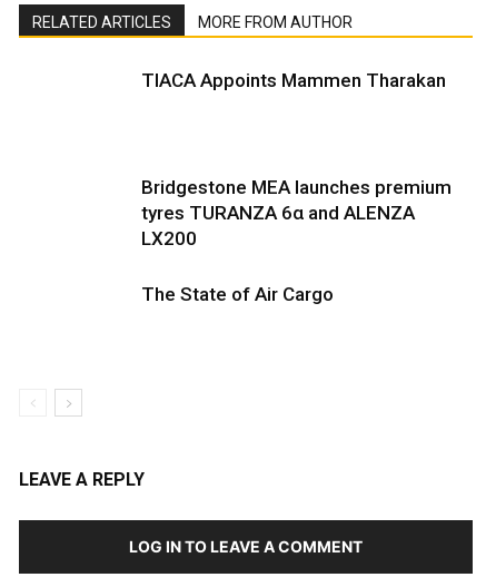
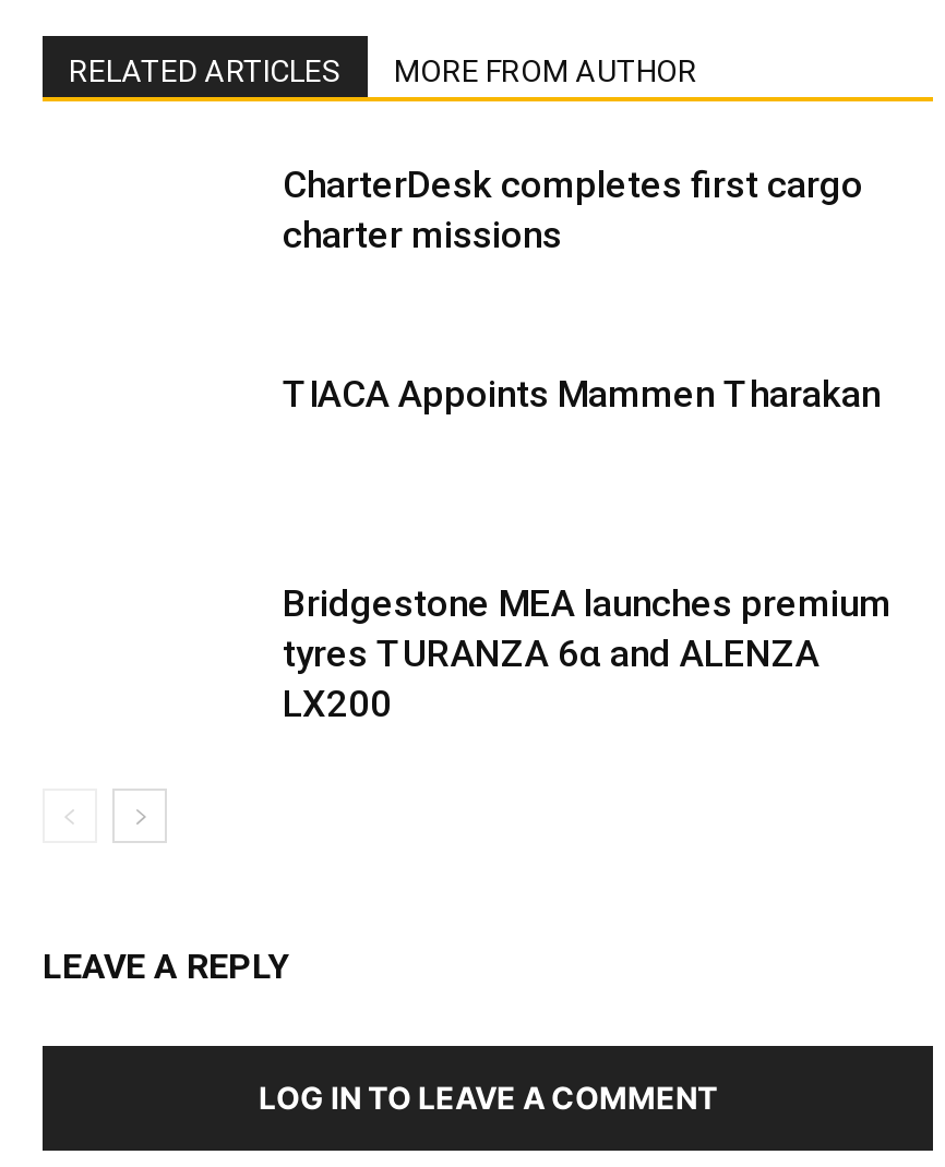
+ CharterDesk completes first cargo
+ charter missions

moved down: TIACA Appoints Mammen Tharakan | Bridgestone MEA launches premium | tyres TURANZA 6α and ALENZA | LX200

- The State of Air Cargo
